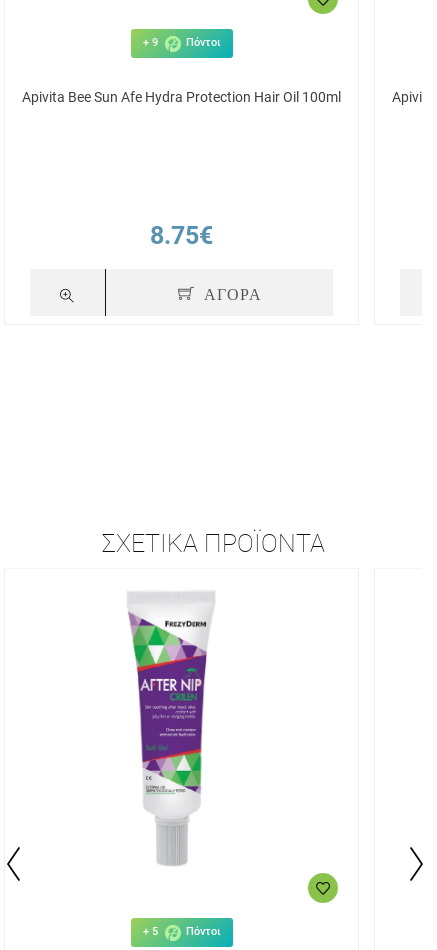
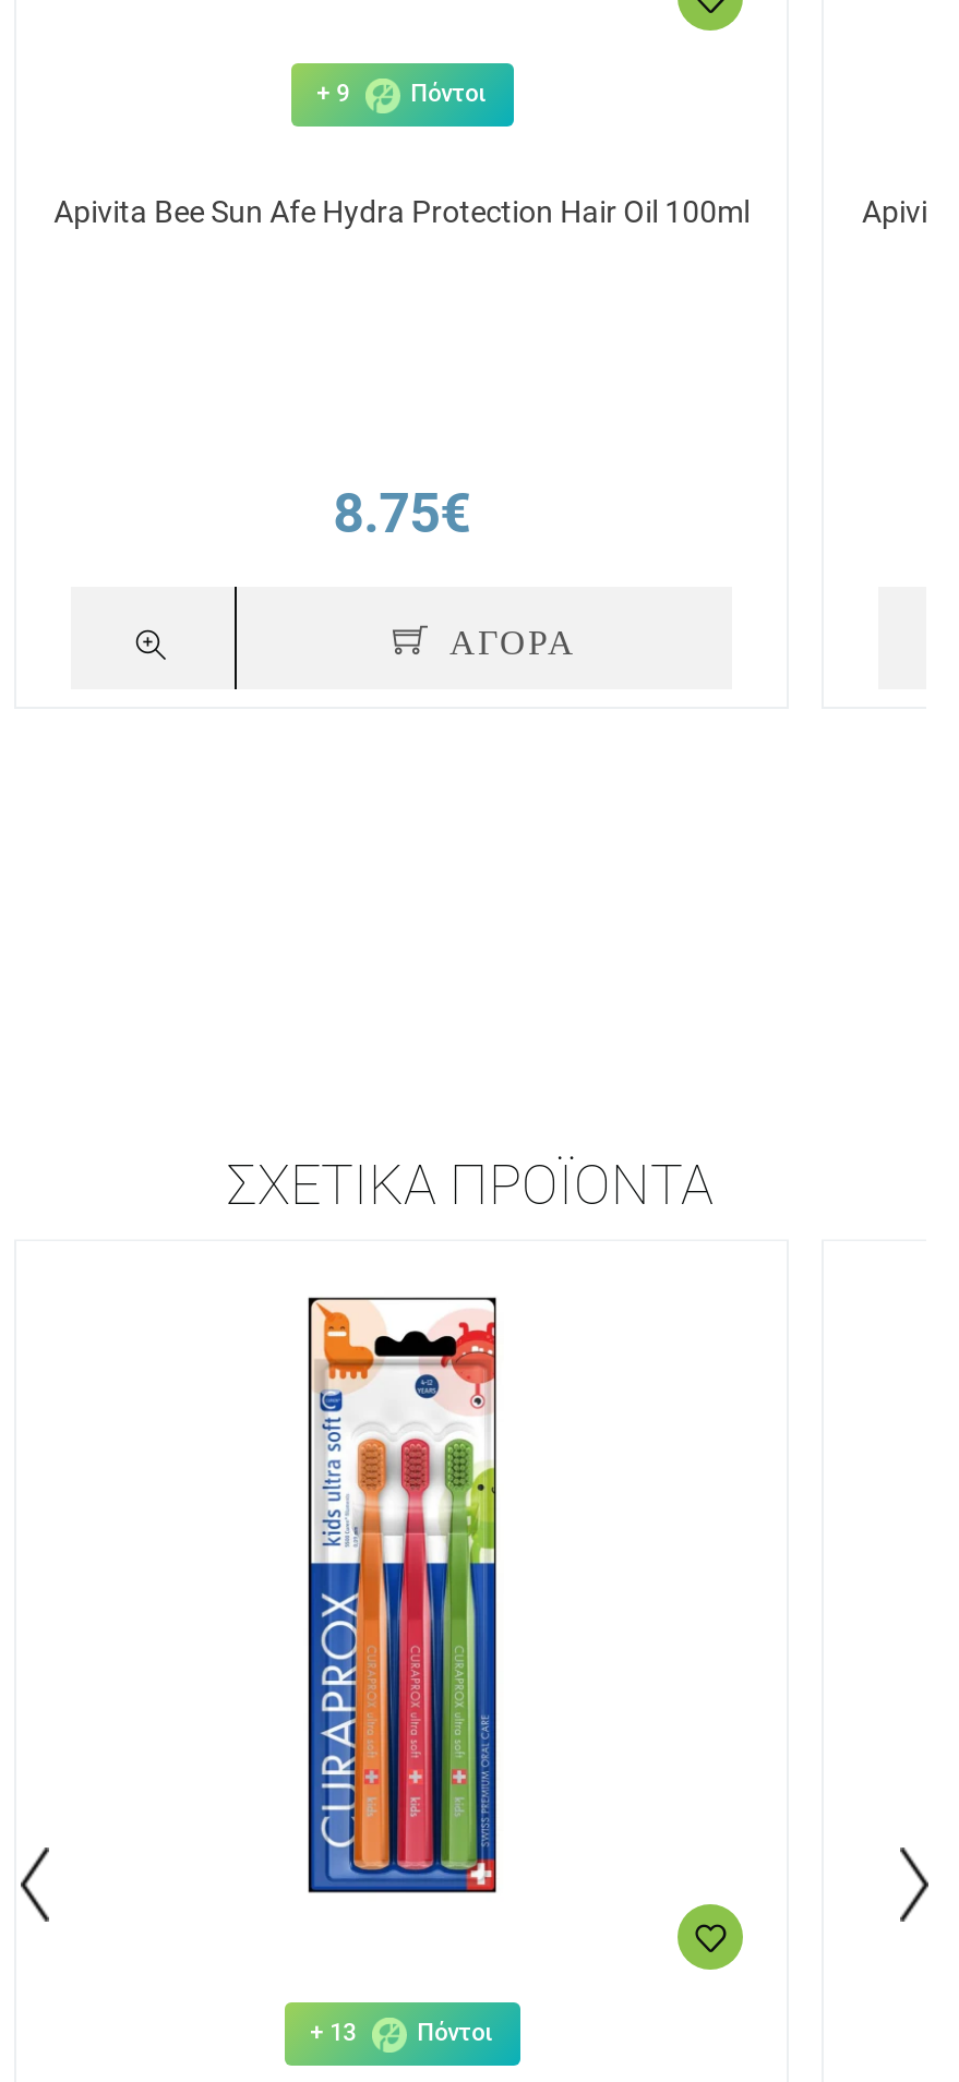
- [image]
+ [image]

- + 5 Πόντοι
+ + 13 Πόντοι
